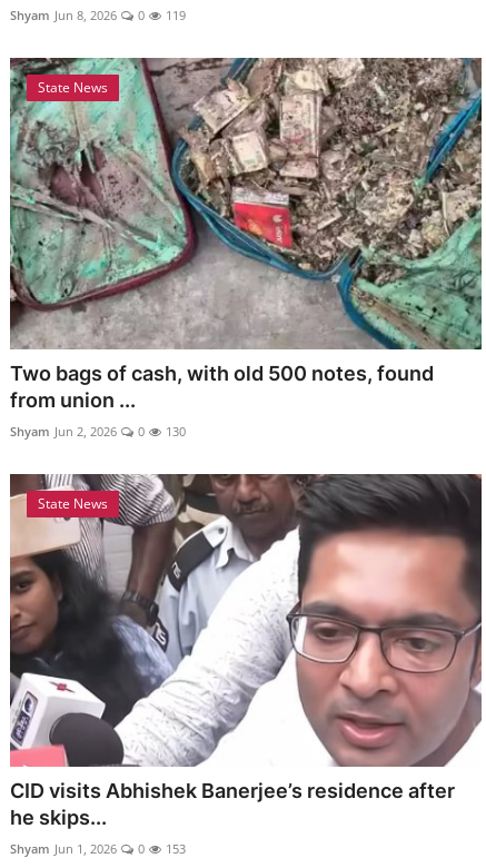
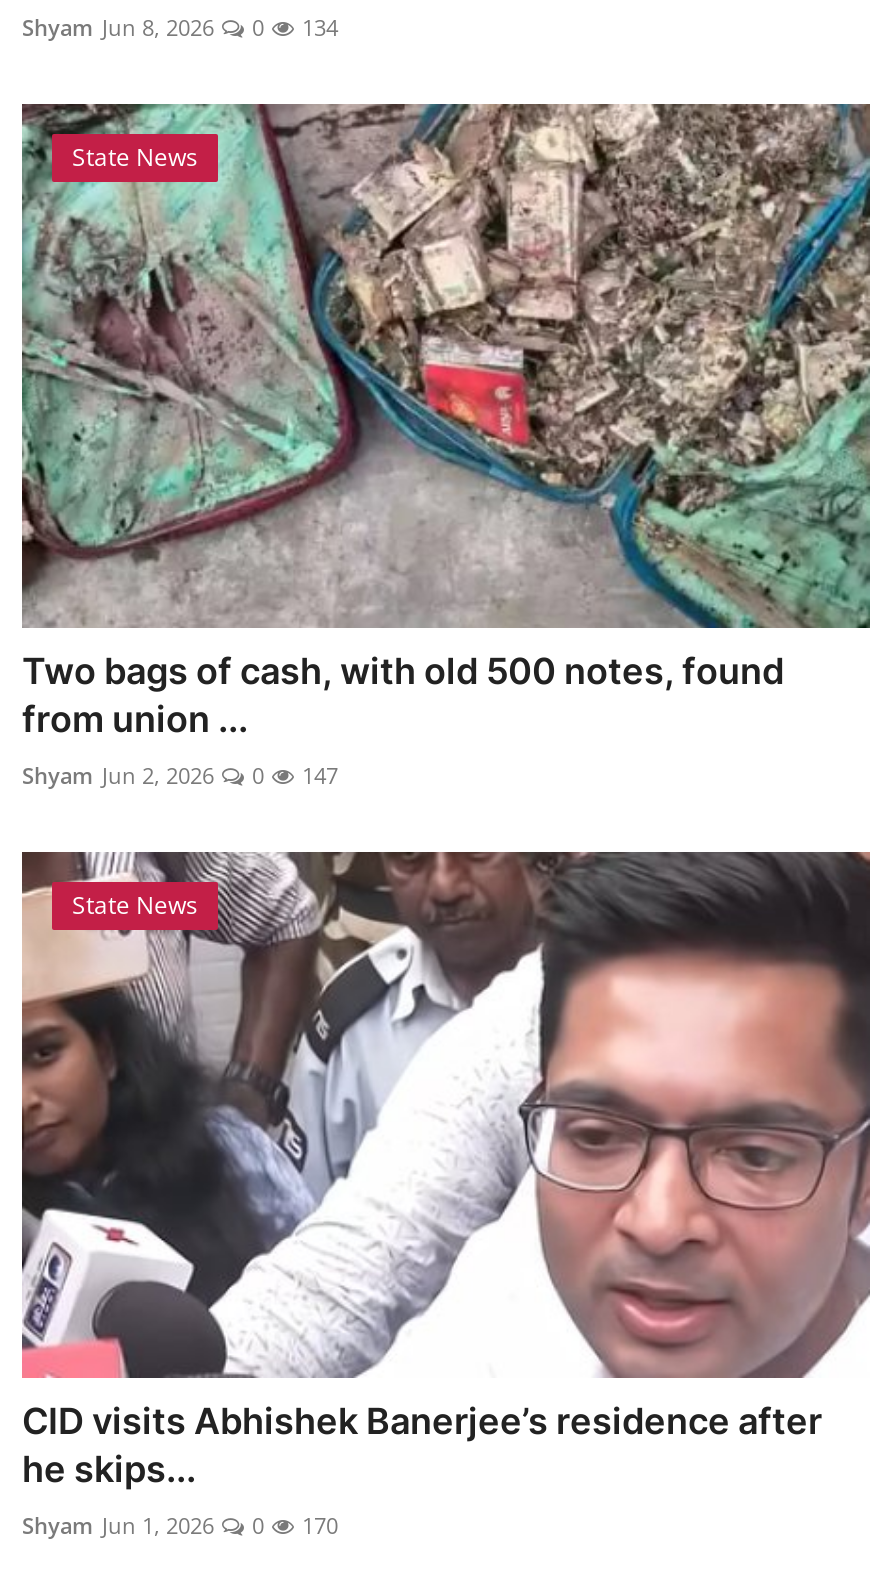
- Shyam Jun 8, 2026 0 119
+ Shyam Jun 8, 2026 0 134

- Shyam Jun 2, 2026 0 130
+ Shyam Jun 2, 2026 0 147

- Shyam Jun 1, 2026 0 153
+ Shyam Jun 1, 2026 0 170
